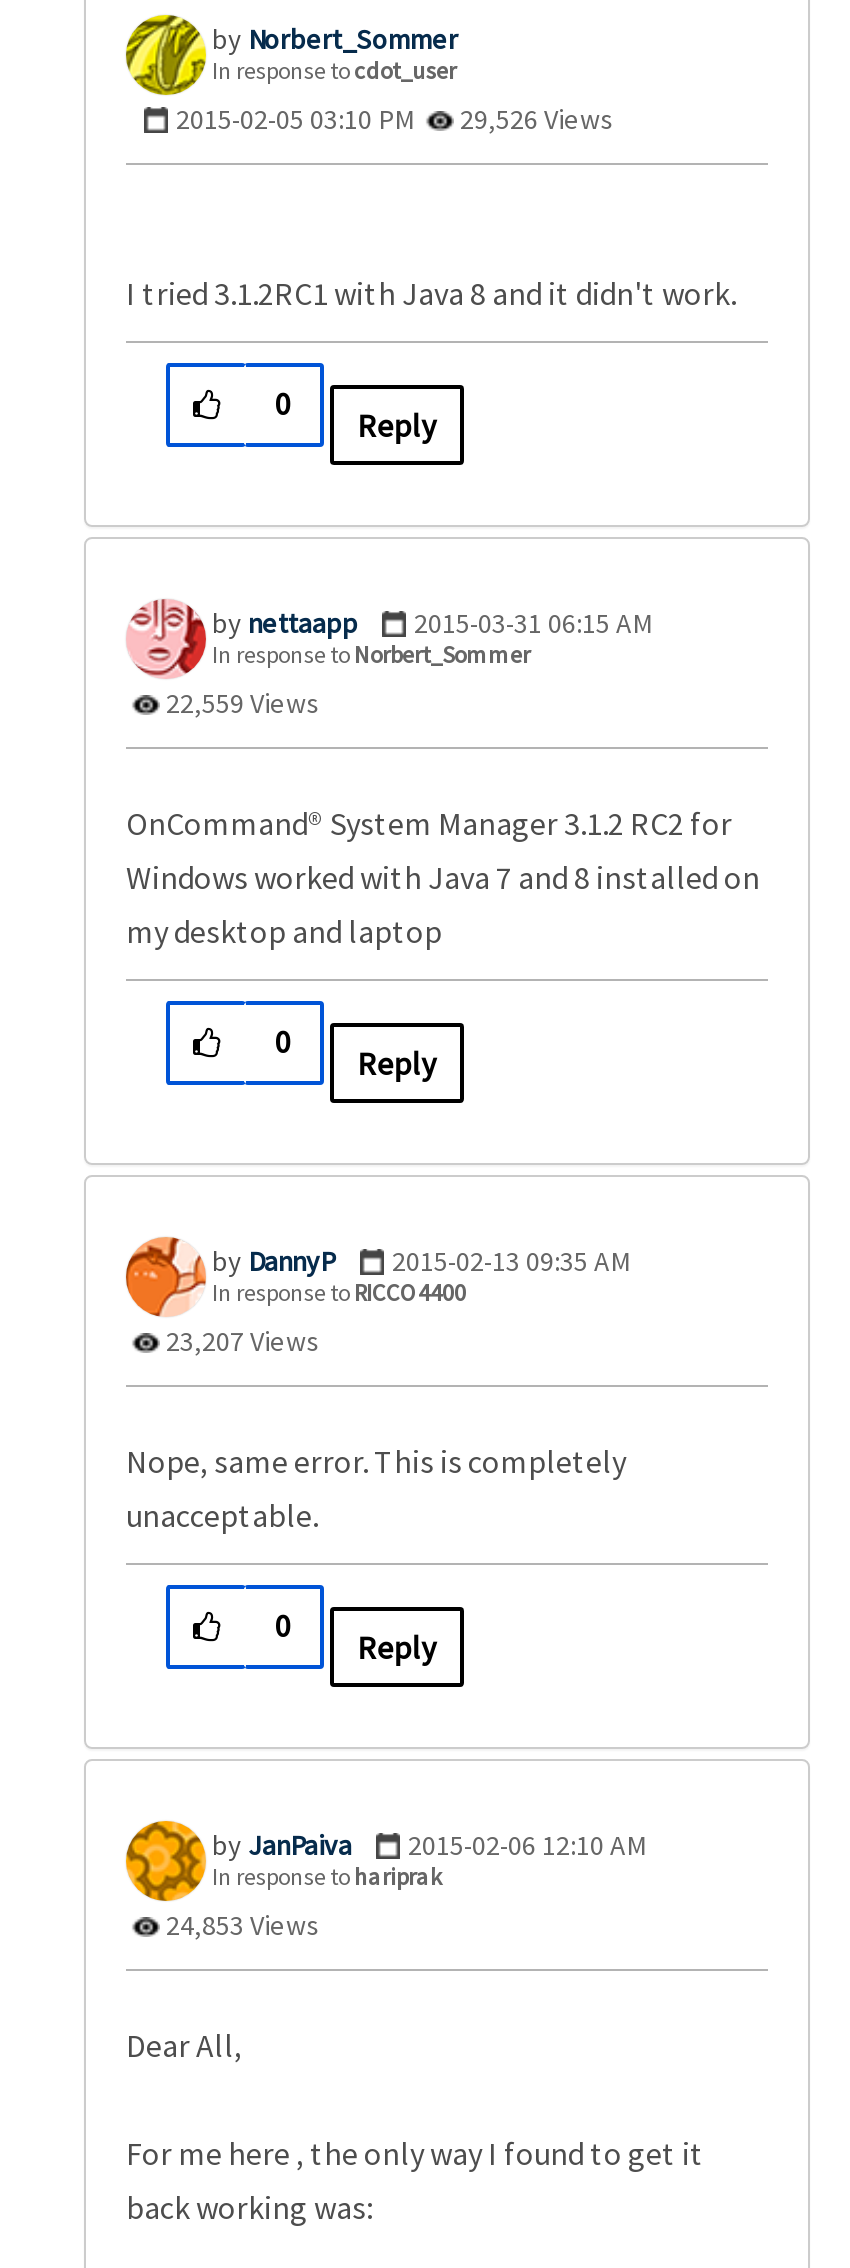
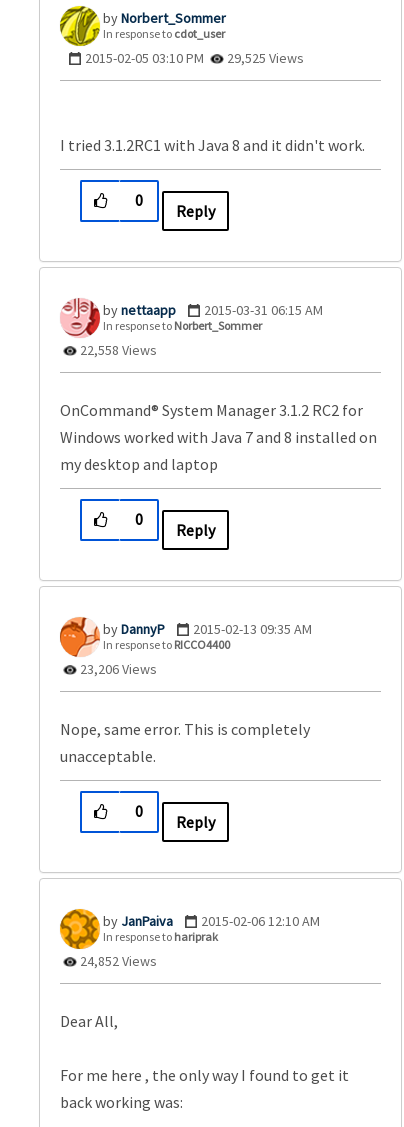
- 2015-02-05 03:10 PM 29,526 Views
+ 2015-02-05 03:10 PM 29,525 Views

- 22,559 Views
+ 22,558 Views

- 23,207 Views
+ 23,206 Views

- 24,853 Views
+ 24,852 Views
